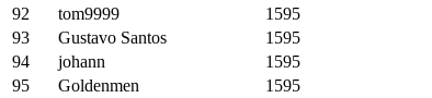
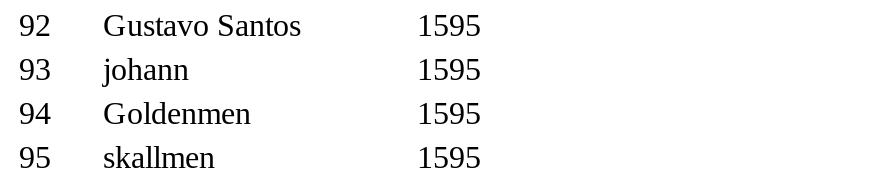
- tom9999

moved up: Gustavo Santos

moved up: johann

moved up: Goldenmen

+ skallmen
